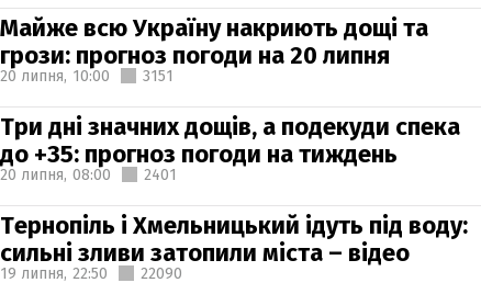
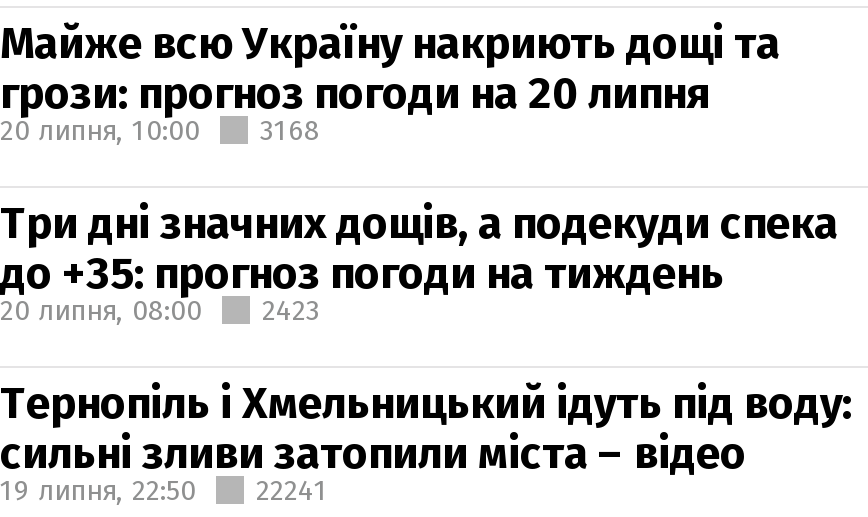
- 20 липня, 10:00 3151
+ 20 липня, 10:00 3168

- 20 липня, 08:00 2401
+ 20 липня, 08:00 2423

- 19 липня, 22:50 22090
+ 19 липня, 22:50 22241
